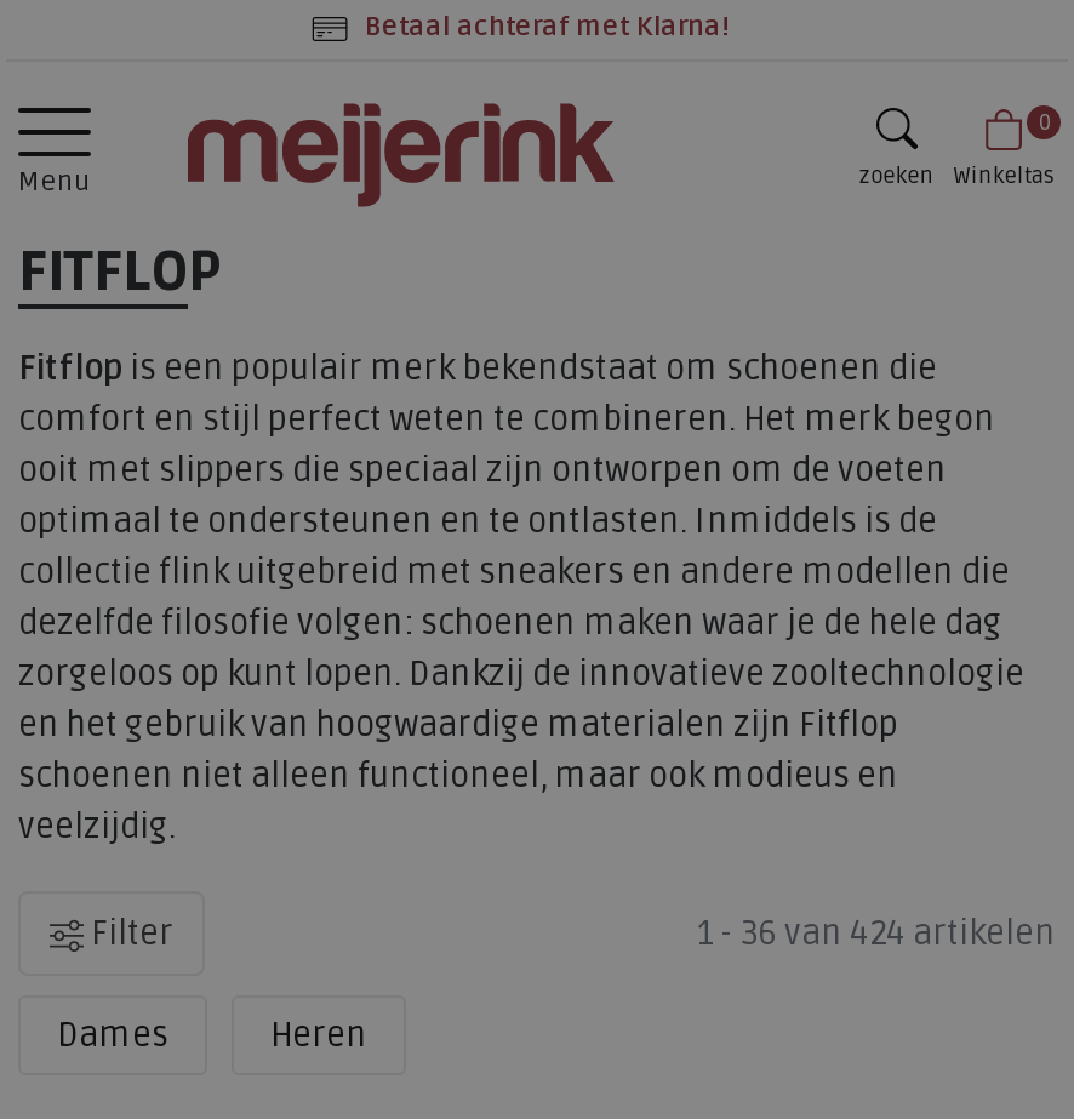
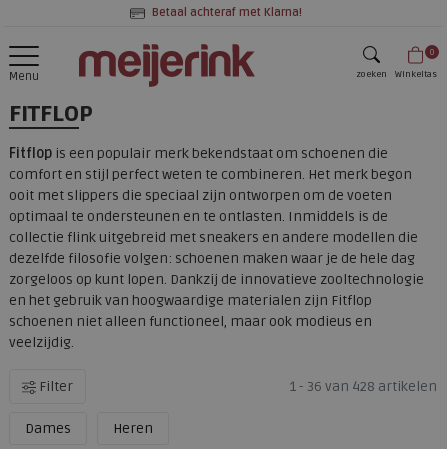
- 1 - 36 van 424 artikelen
+ 1 - 36 van 428 artikelen
